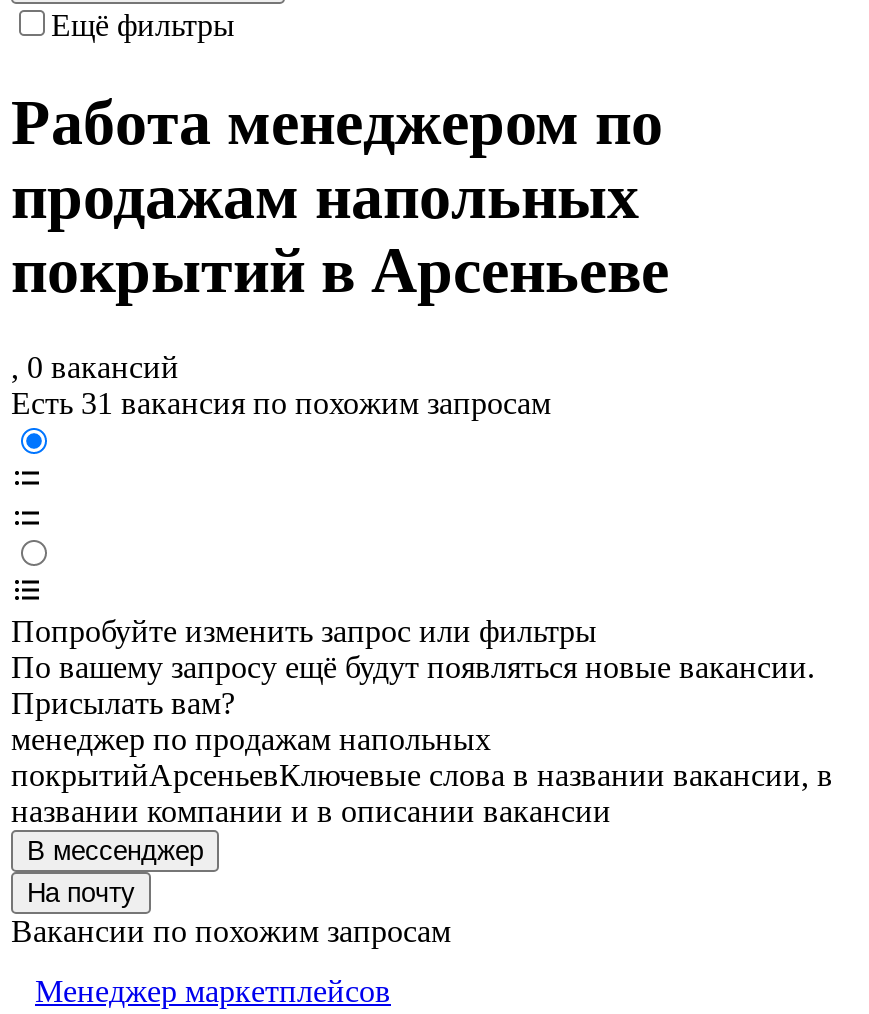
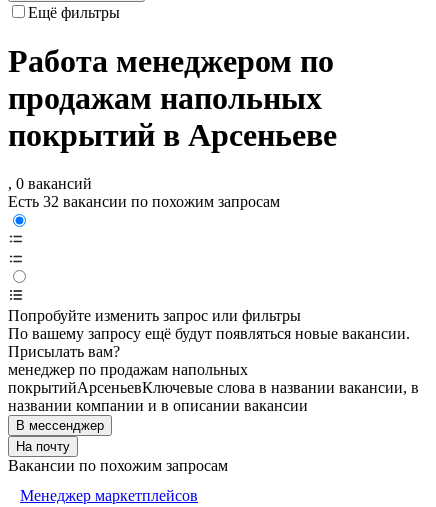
- Есть 31 вакансия по похожим запросам
+ Есть 32 вакансии по похожим запросам
